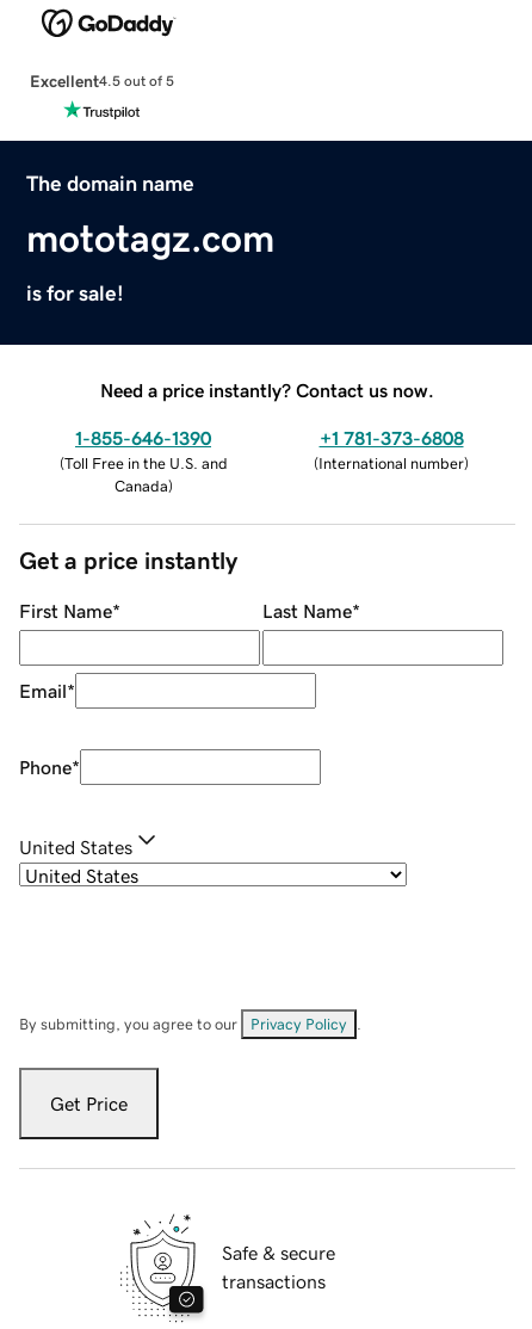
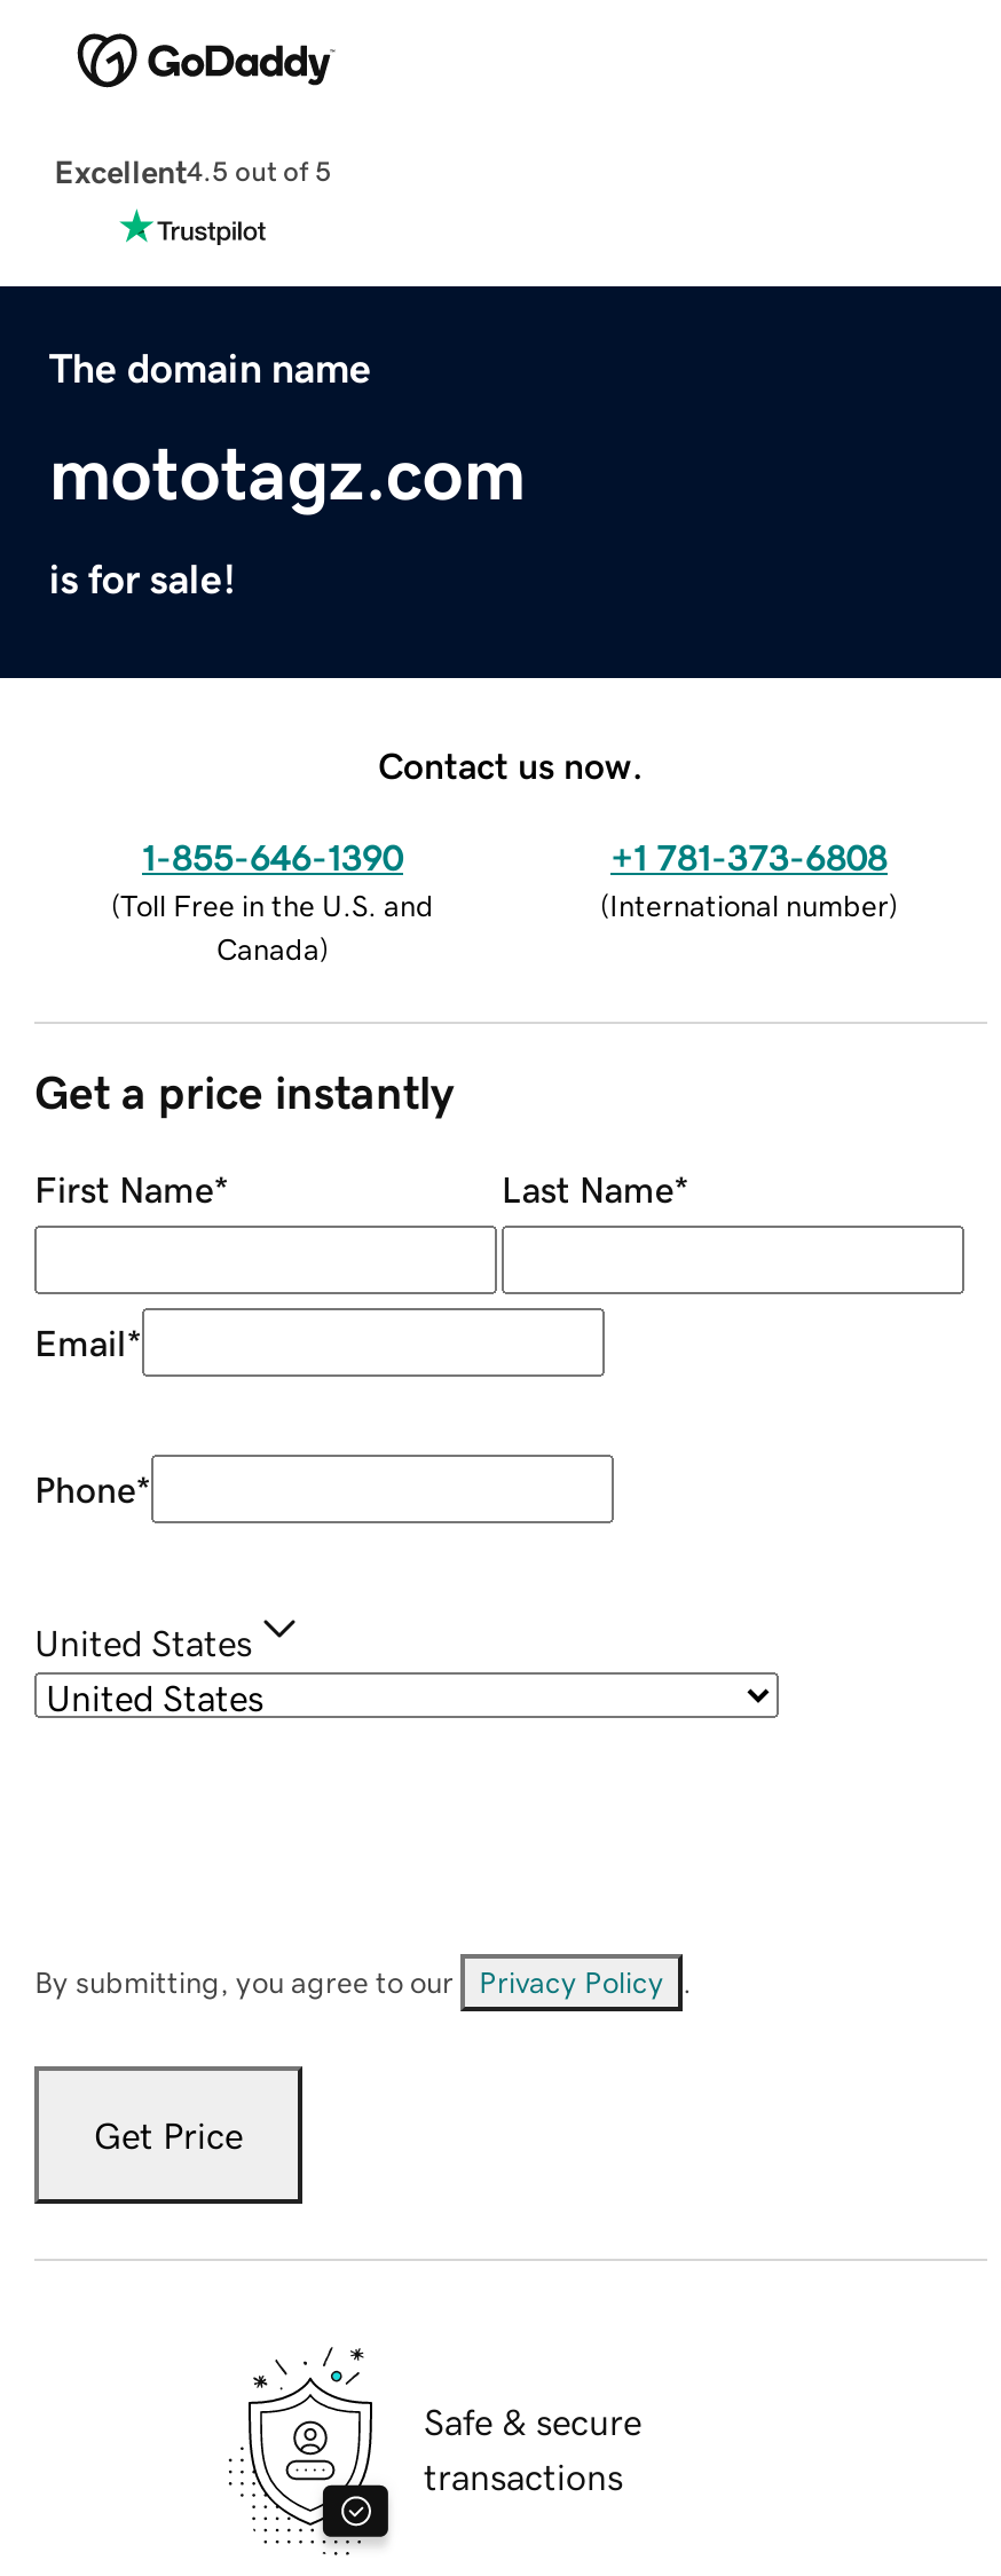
- Need a price instantly? Contact us now.
+ Contact us now.
